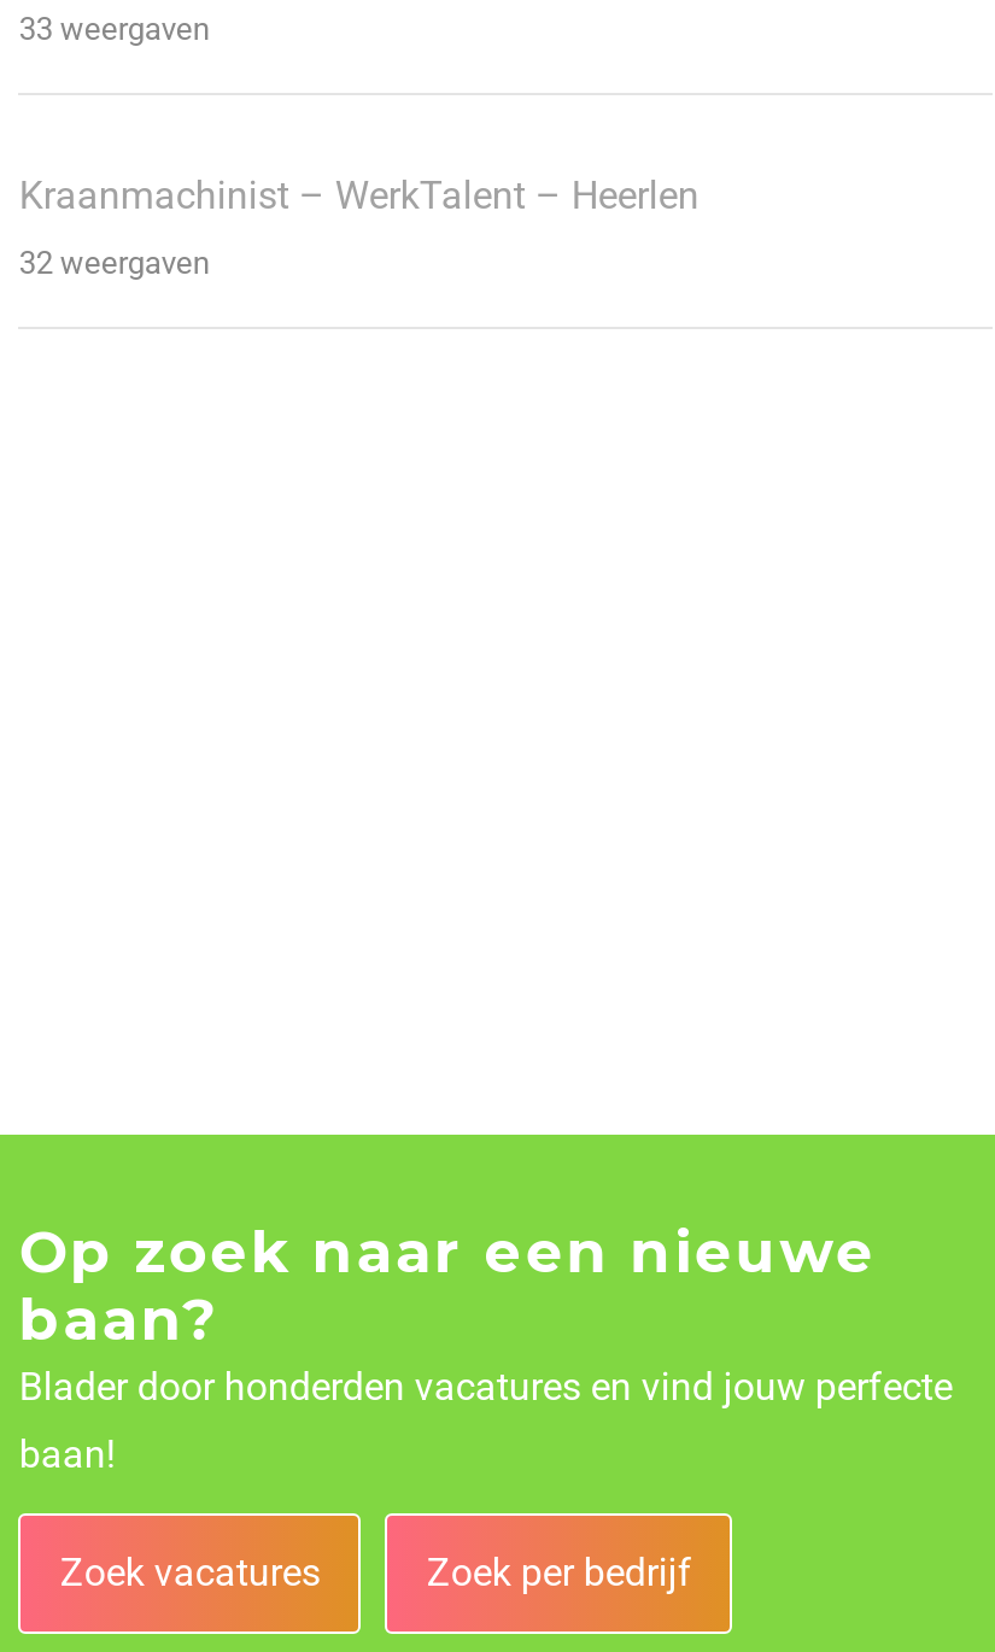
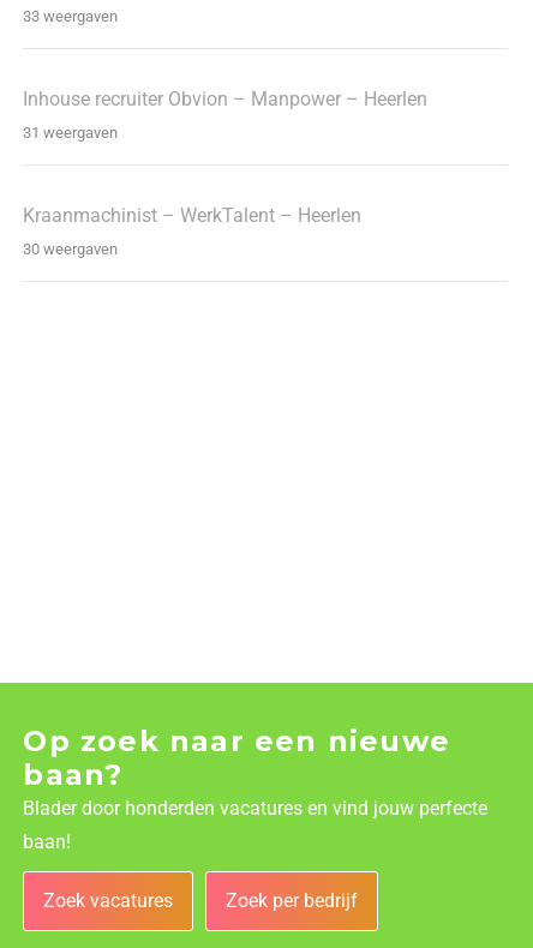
+ Inhouse recruiter Obvion – Manpower – Heerlen
+ 31 weergaven

- 32 weergaven
+ 30 weergaven
